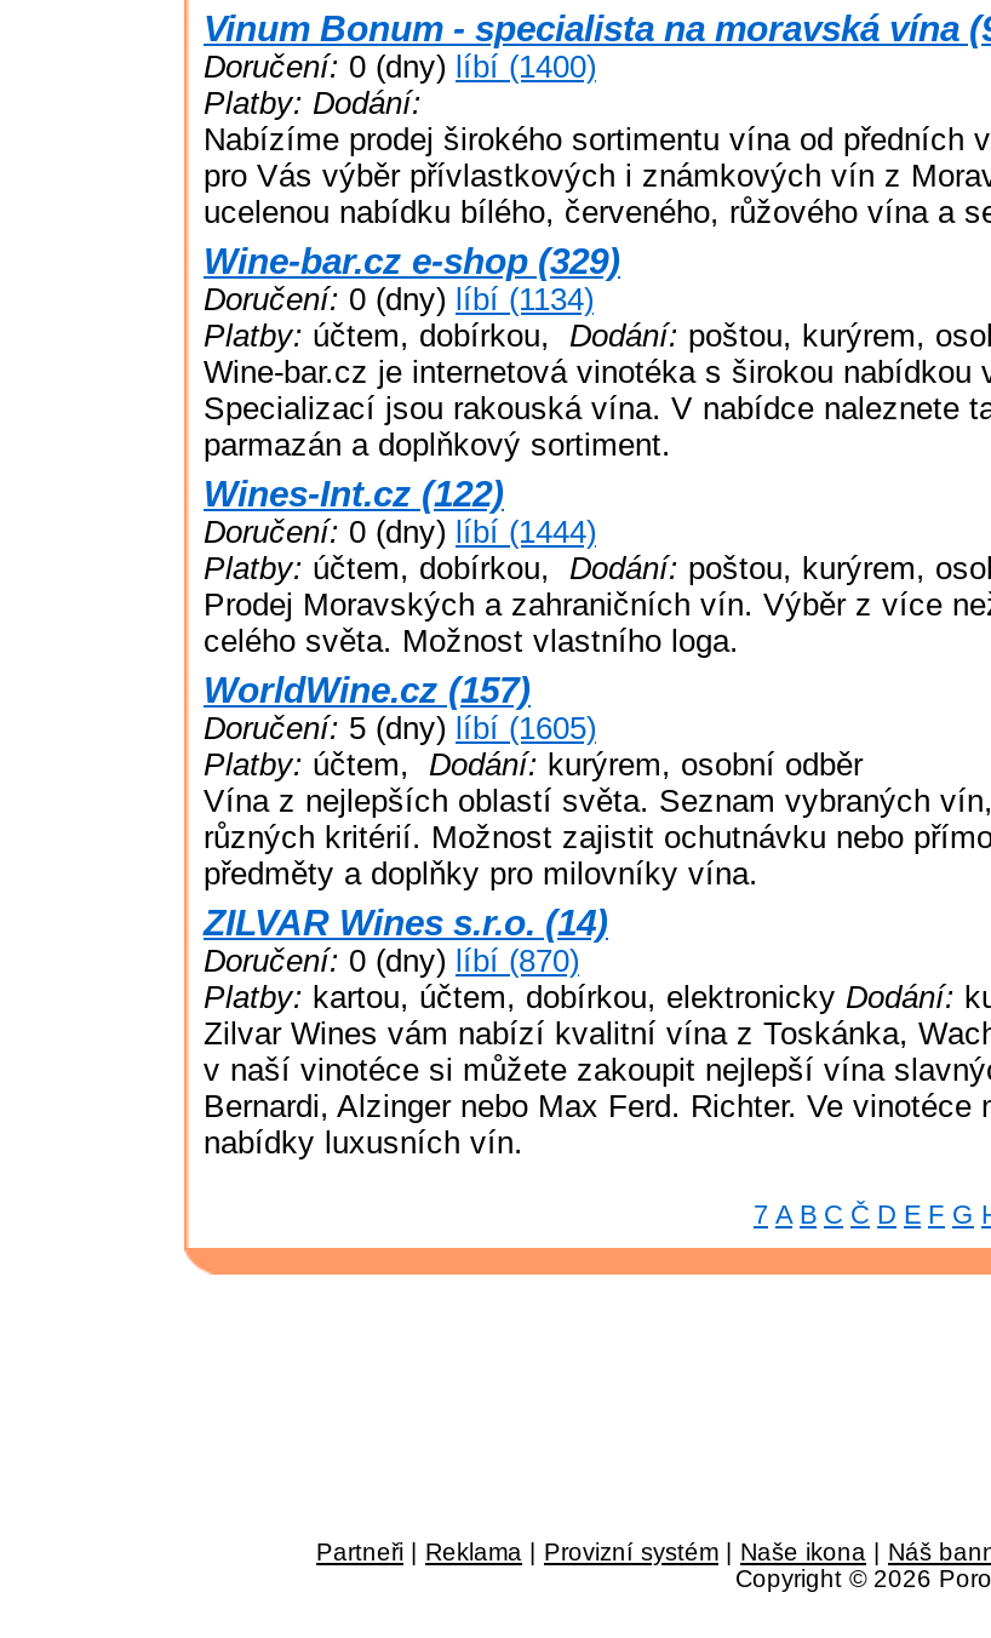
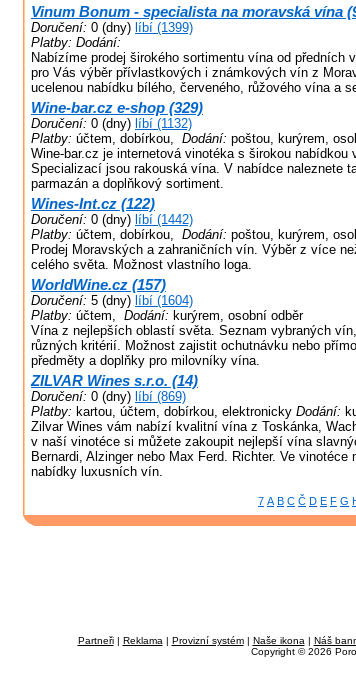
- Doručení: 0 (dny) líbí (1400)
+ Doručení: 0 (dny) líbí (1399)

- Doručení: 0 (dny) líbí (1134)
+ Doručení: 0 (dny) líbí (1132)

- Doručení: 0 (dny) líbí (1444)
+ Doručení: 0 (dny) líbí (1442)

- Doručení: 5 (dny) líbí (1605)
+ Doručení: 5 (dny) líbí (1604)

- Doručení: 0 (dny) líbí (870)
+ Doručení: 0 (dny) líbí (869)
